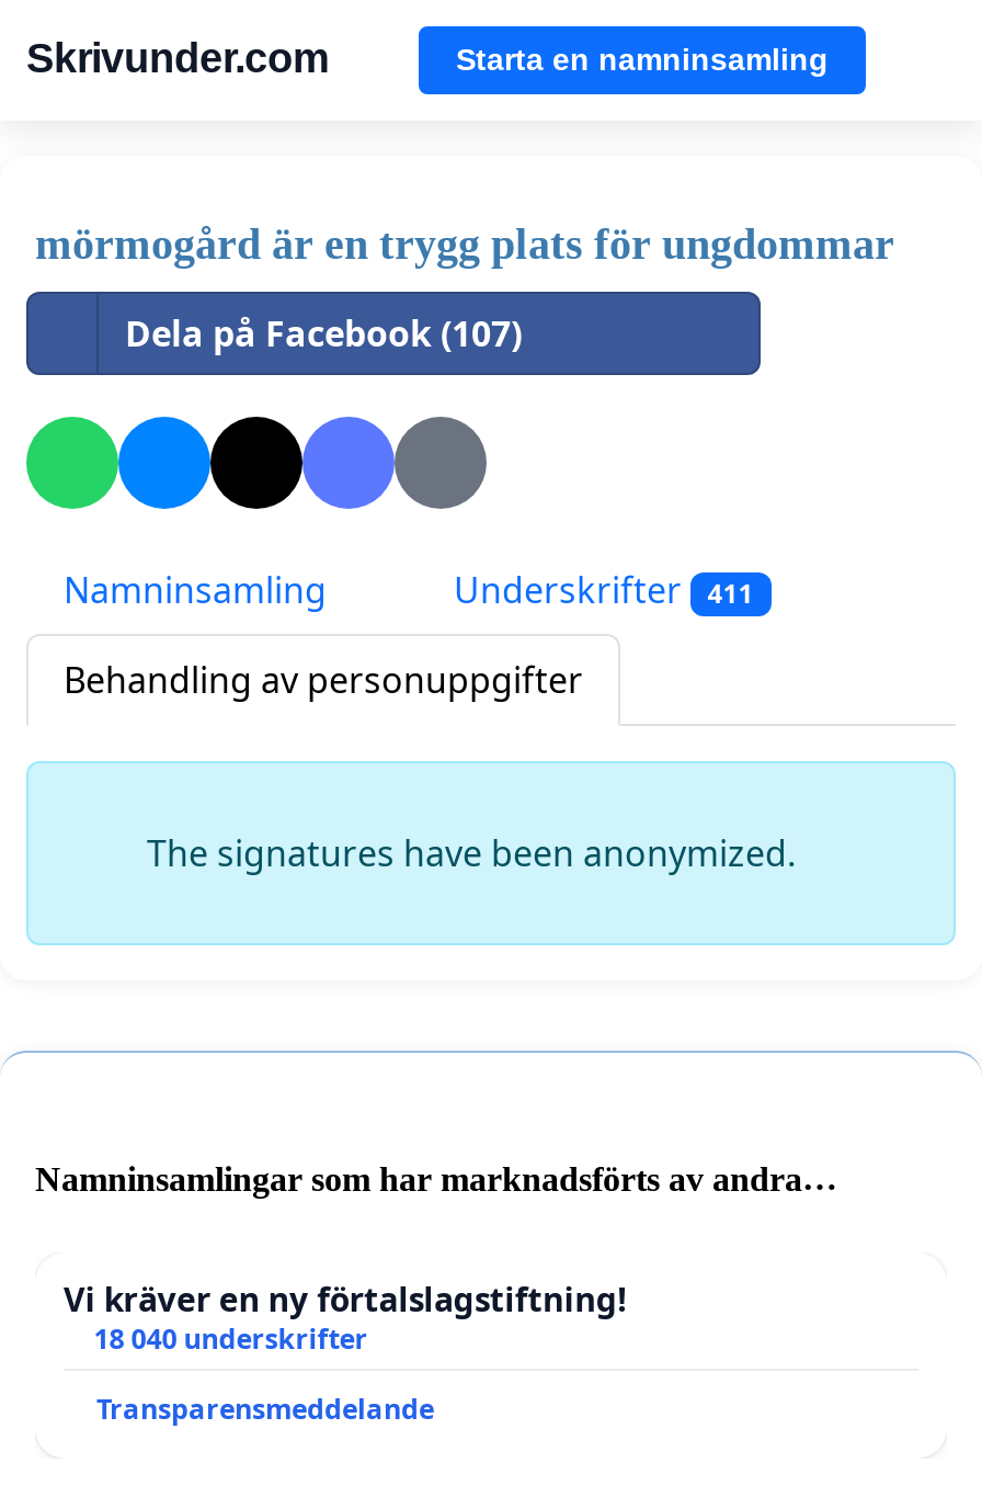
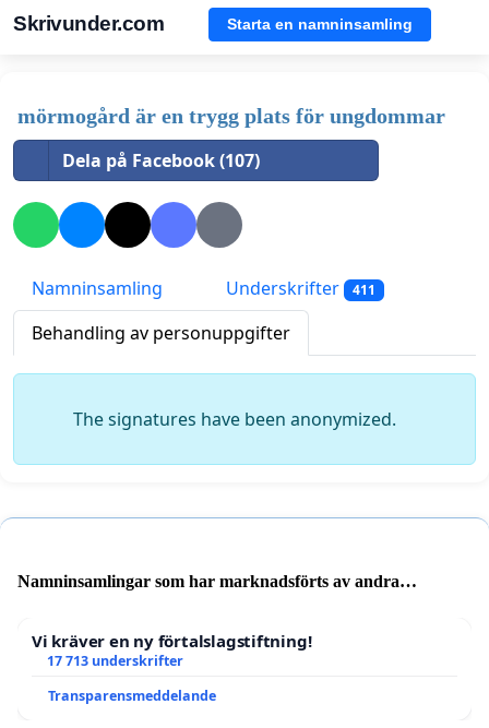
- 18 040 underskrifter
+ 17 713 underskrifter
